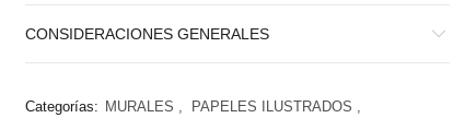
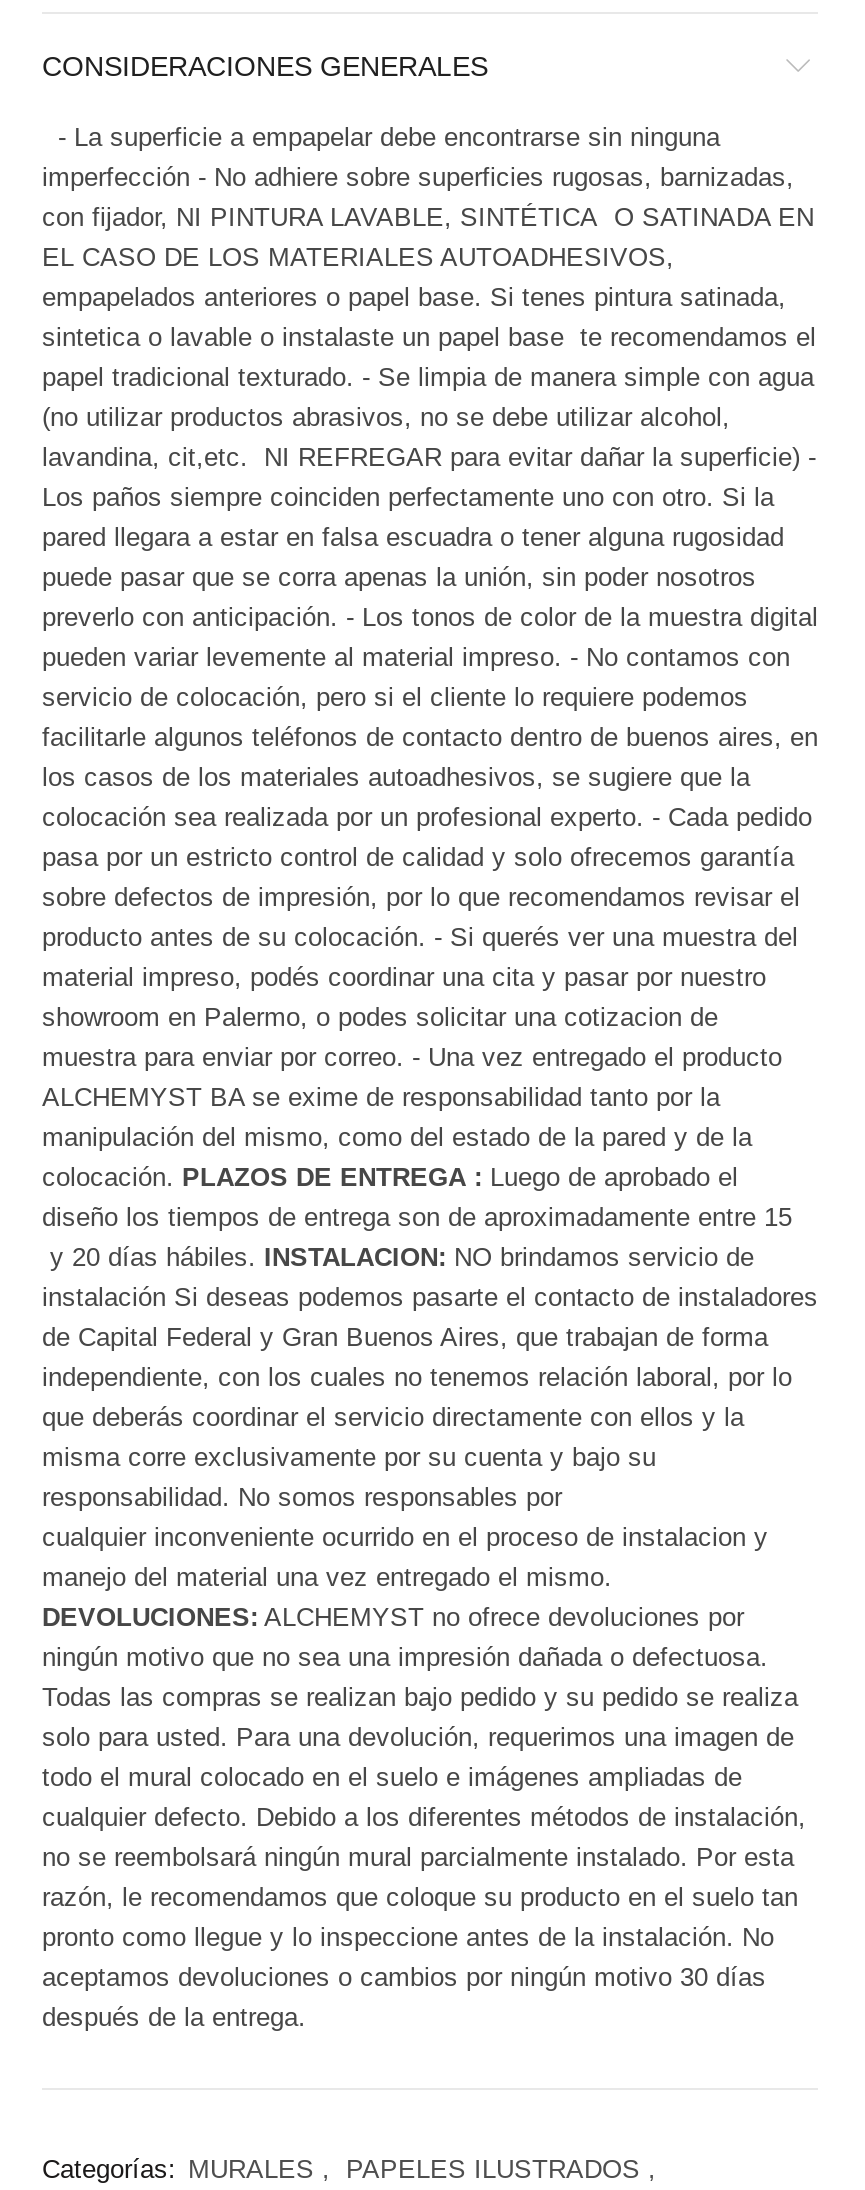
+ - La superficie a empapelar debe encontrarse sin ninguna
+ imperfección - No adhiere sobre superficies rugosas, barnizadas,
+ con fijador, NI PINTURA LAVABLE, SINTÉTICA O SATINADA EN
+ EL CASO DE LOS MATERIALES AUTOADHESIVOS,
+ empapelados anteriores o papel base. Si tenes pintura satinada,
+ sintetica o lavable o instalaste un papel base te recomendamos el
+ papel tradicional texturado. - Se limpia de manera simple con agua
+ (no utilizar productos abrasivos, no se debe utilizar alcohol,
+ lavandina, cit,etc. NI REFREGAR para evitar dañar la superficie) -
+ Los paños siempre coinciden perfectamente uno con otro. Si la
+ pared llegara a estar en falsa escuadra o tener alguna rugosidad
+ puede pasar que se corra apenas la unión, sin poder nosotros
+ preverlo con anticipación. - Los tonos de color de la muestra digital
+ pueden variar levemente al material impreso. - No contamos con
+ servicio de colocación, pero si el cliente lo requiere podemos
+ facilitarle algunos teléfonos de contacto dentro de buenos aires, en
+ los casos de los materiales autoadhesivos, se sugiere que la
+ colocación sea realizada por un profesional experto. - Cada pedido
+ pasa por un estricto control de calidad y solo ofrecemos garantía
+ sobre defectos de impresión, por lo que recomendamos revisar el
+ producto antes de su colocación. - Si querés ver una muestra del
+ material impreso, podés coordinar una cita y pasar por nuestro
+ showroom en Palermo, o podes solicitar una cotizacion de
+ muestra para enviar por correo. - Una vez entregado el producto
+ ALCHEMYST BA se exime de responsabilidad tanto por la
+ manipulación del mismo, como del estado de la pared y de la
+ colocación. PLAZOS DE ENTREGA : Luego de aprobado el
+ diseño los tiempos de entrega son de aproximadamente entre 15
+ y 20 días hábiles. INSTALACION: NO brindamos servicio de
+ instalación Si deseas podemos pasarte el contacto de instaladores
+ de Capital Federal y Gran Buenos Aires, que trabajan de forma
+ independiente, con los cuales no tenemos relación laboral, por lo
+ que deberás coordinar el servicio directamente con ellos y la
+ misma corre exclusivamente por su cuenta y bajo su
+ responsabilidad. No somos responsables por
+ cualquier inconveniente ocurrido en el proceso de instalacion y
+ manejo del material una vez entregado el mismo.
+ DEVOLUCIONES: ALCHEMYST no ofrece devoluciones por
+ ningún motivo que no sea una impresión dañada o defectuosa.
+ Todas las compras se realizan bajo pedido y su pedido se realiza
+ solo para usted. Para una devolución, requerimos una imagen de
+ todo el mural colocado en el suelo e imágenes ampliadas de
+ cualquier defecto. Debido a los diferentes métodos de instalación,
+ no se reembolsará ningún mural parcialmente instalado. Por esta
+ razón, le recomendamos que coloque su producto en el suelo tan
+ pronto como llegue y lo inspeccione antes de la instalación. No
+ aceptamos devoluciones o cambios por ningún motivo 30 días
+ después de la entrega.
